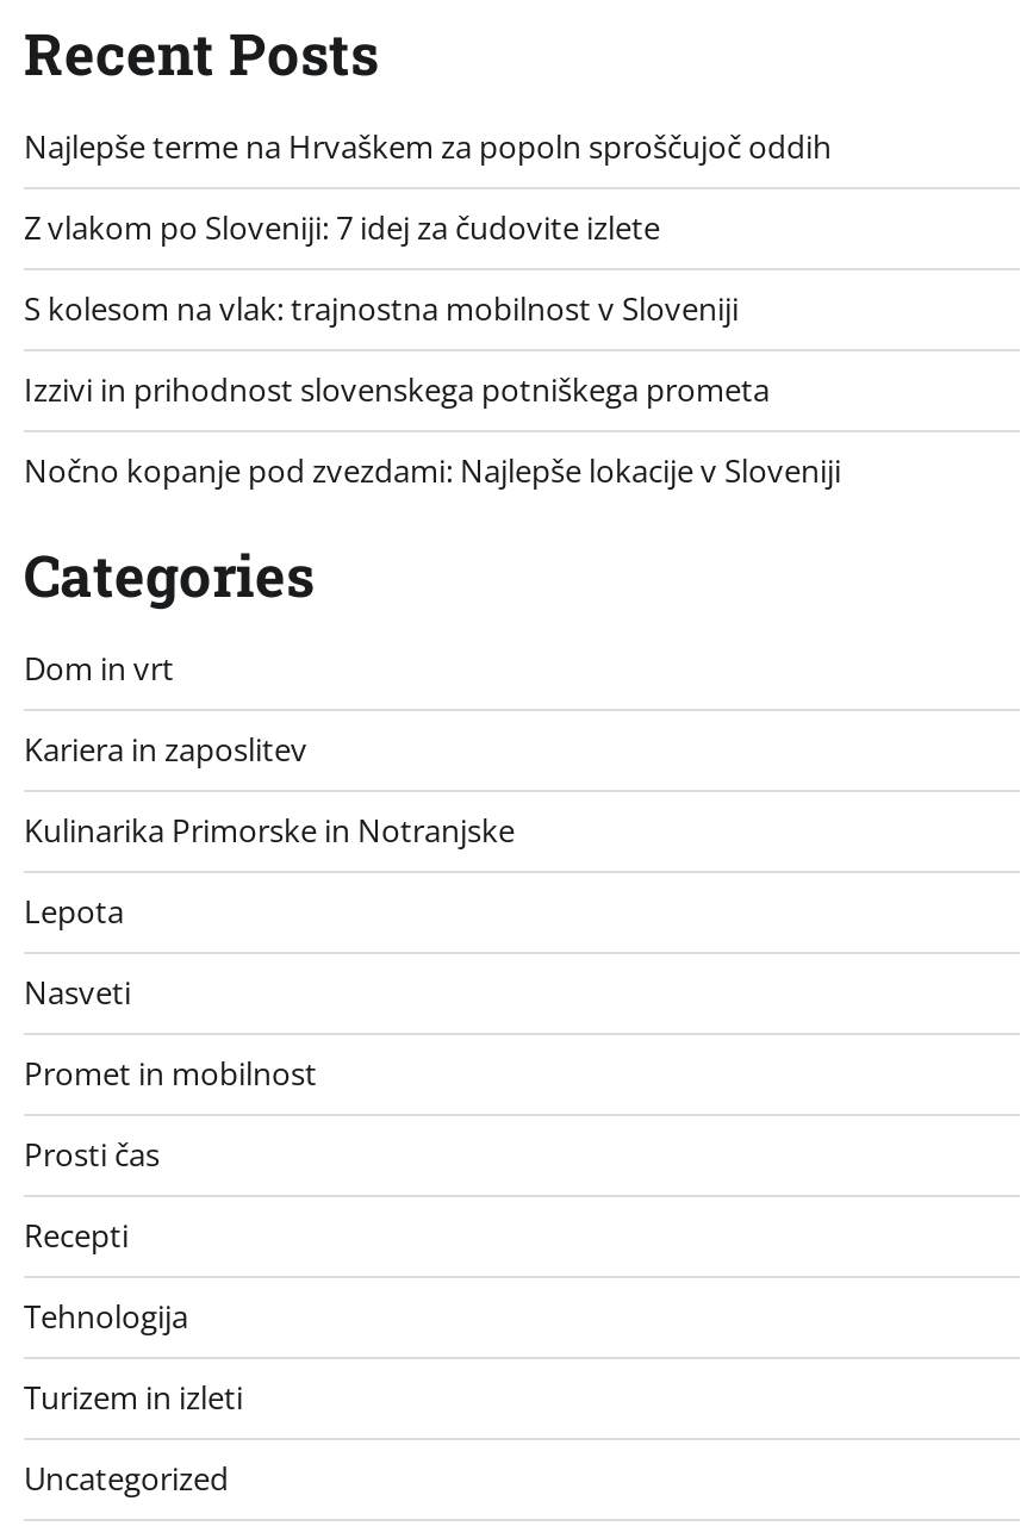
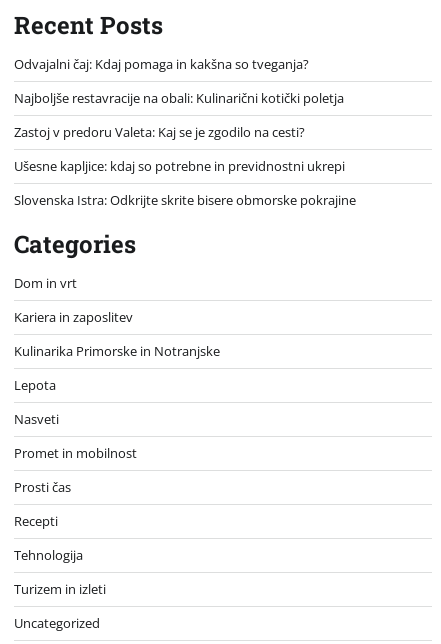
- Najlepše terme na Hrvaškem za popoln sproščujoč oddih
+ Odvajalni čaj: Kdaj pomaga in kakšna so tveganja?

- Z vlakom po Sloveniji: 7 idej za čudovite izlete
+ Najboljše restavracije na obali: Kulinarični kotički poletja

- S kolesom na vlak: trajnostna mobilnost v Sloveniji
+ Zastoj v predoru Valeta: Kaj se je zgodilo na cesti?

- Izzivi in prihodnost slovenskega potniškega prometa
+ Ušesne kapljice: kdaj so potrebne in previdnostni ukrepi

- Nočno kopanje pod zvezdami: Najlepše lokacije v Sloveniji
+ Slovenska Istra: Odkrijte skrite bisere obmorske pokrajine
